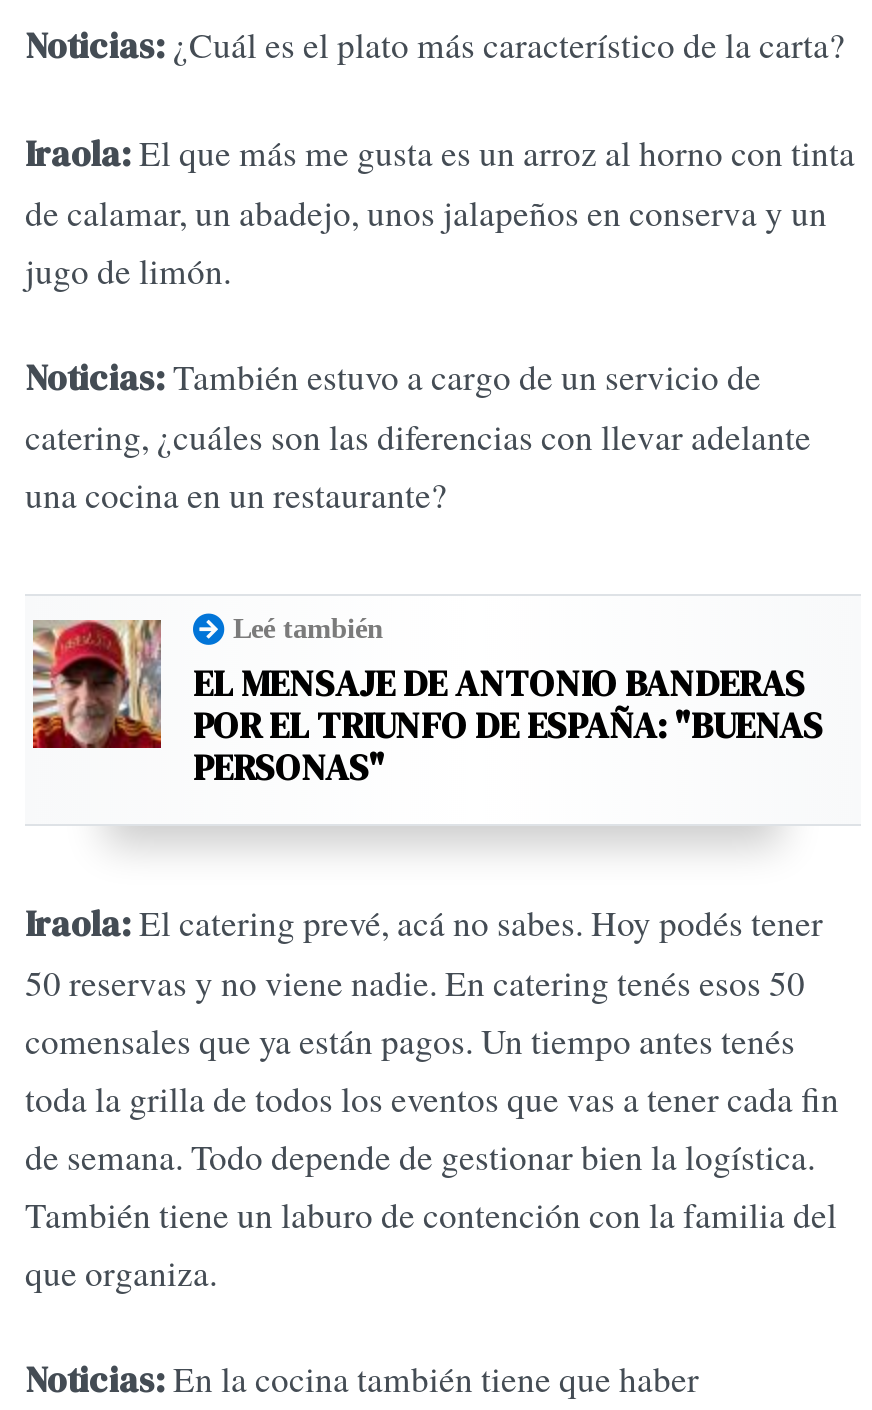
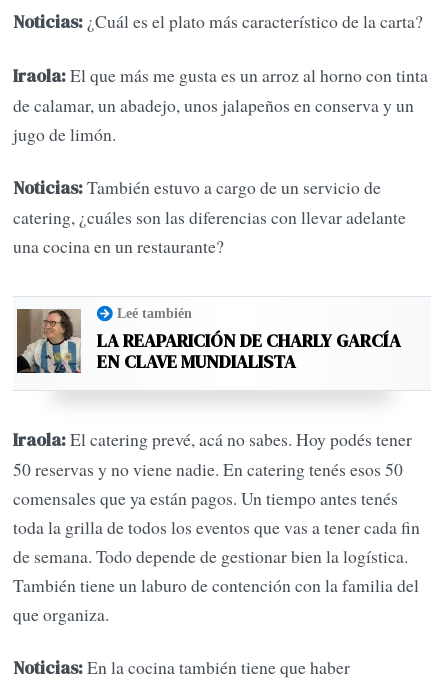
- [image]
- EL MENSAJE DE ANTONIO BANDERAS
- POR EL TRIUNFO DE ESPAÑA: "BUENAS
- PERSONAS"
+ [image]
+ LA REAPARICIÓN DE CHARLY GARCÍA
+ EN CLAVE MUNDIALISTA
